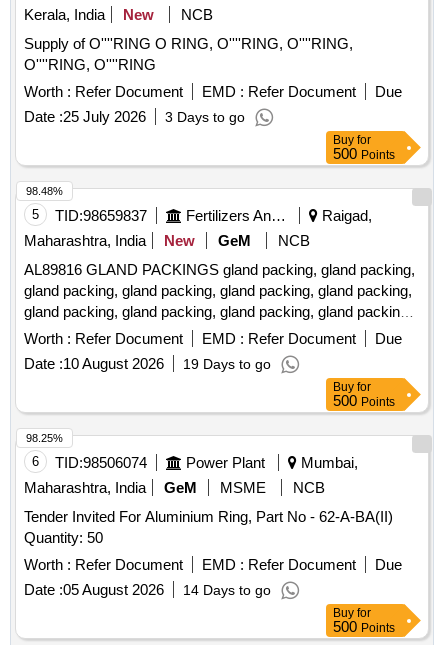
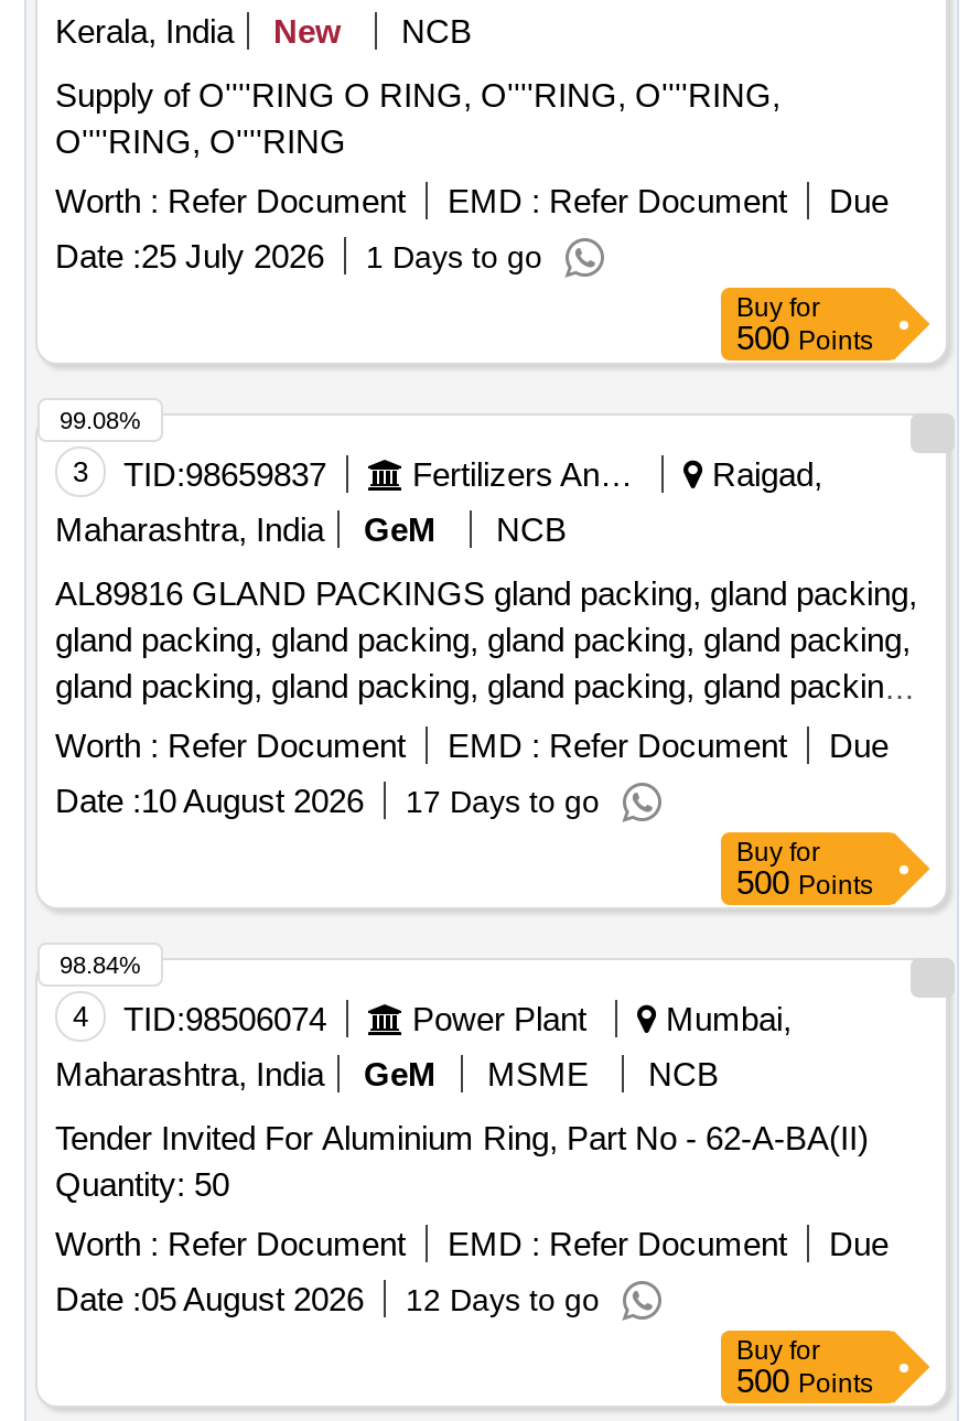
- Date : 25 July 2026 3 Days to go
+ Date : 25 July 2026 1 Days to go

- 98.48%
+ 99.08%

- 5 TID:98659837
+ 3 TID:98659837

- New

- Date : 10 August 2026 19 Days to go
+ Date : 10 August 2026 17 Days to go

- 98.25%
+ 98.84%

- 6 TID:98506074
+ 4 TID:98506074

- Date : 05 August 2026 14 Days to go
+ Date : 05 August 2026 12 Days to go
